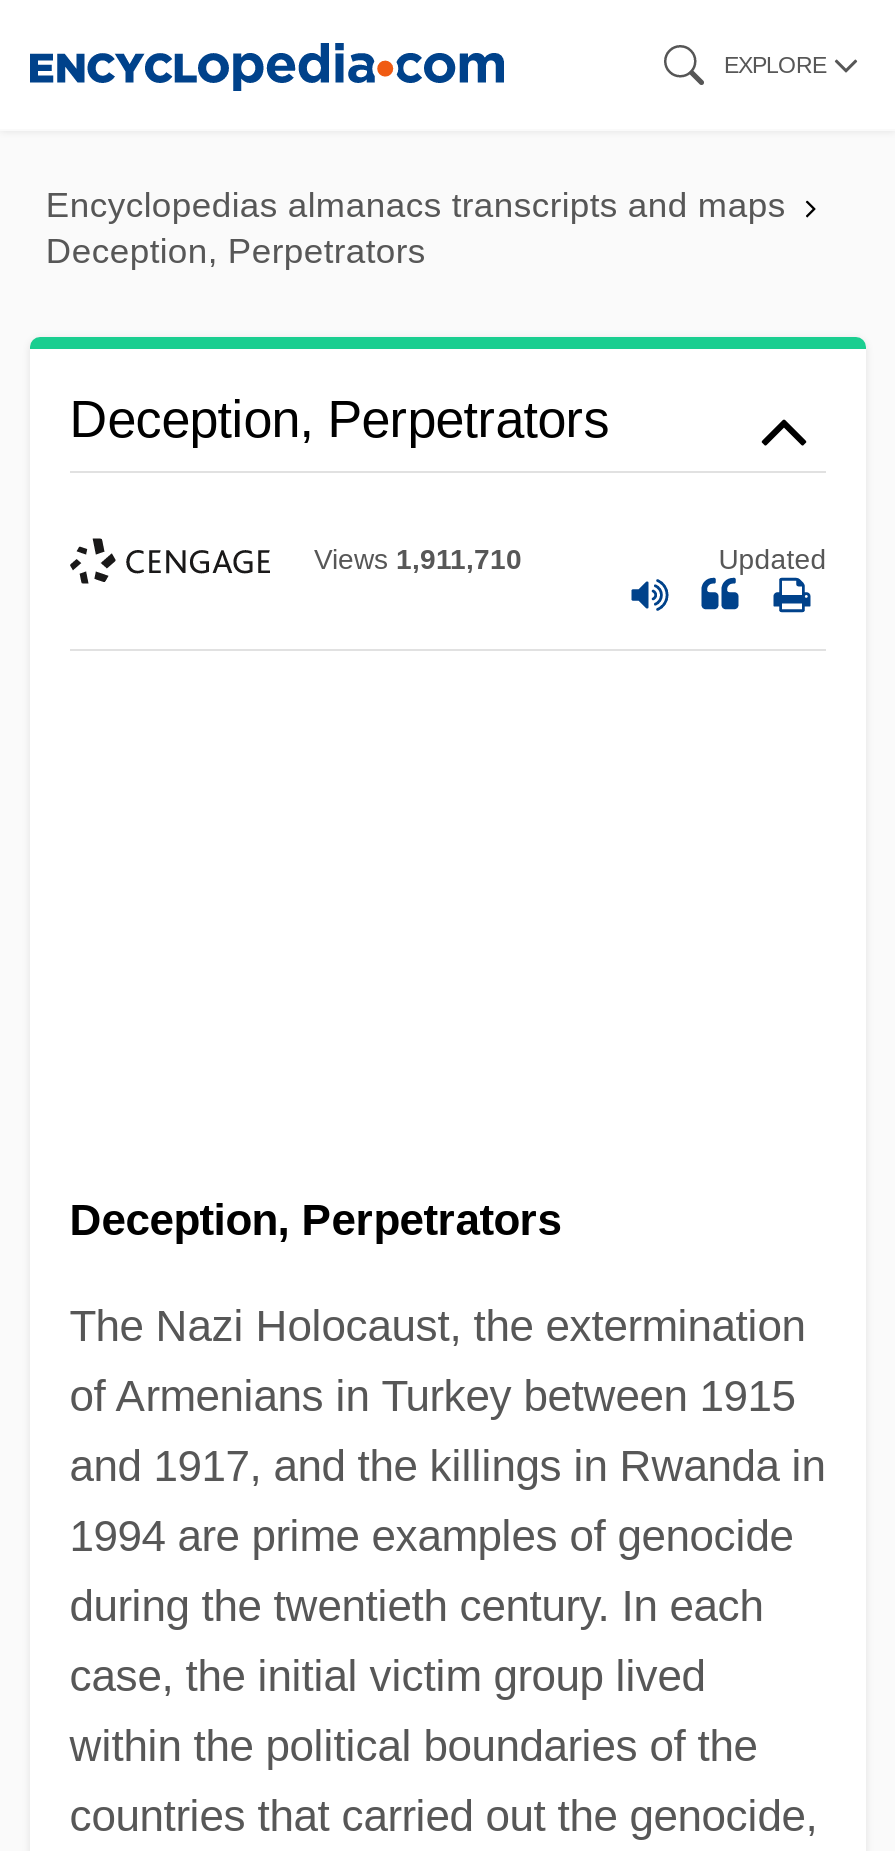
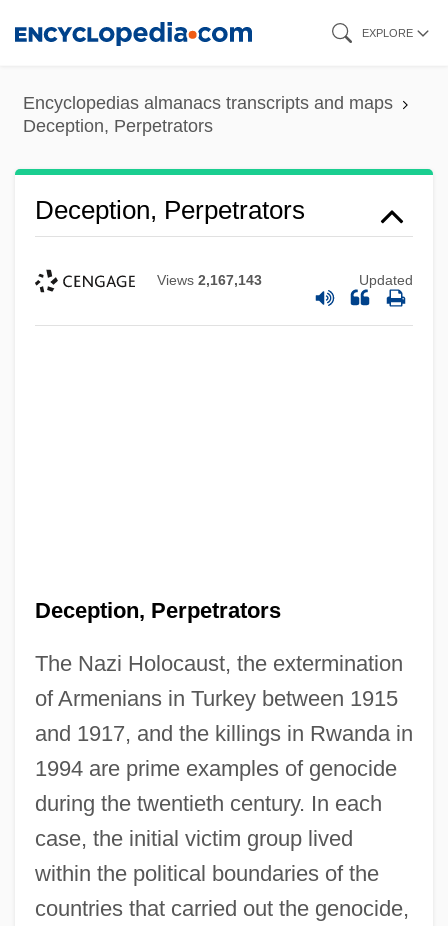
- Views 1,911,710
+ Views 2,167,143
